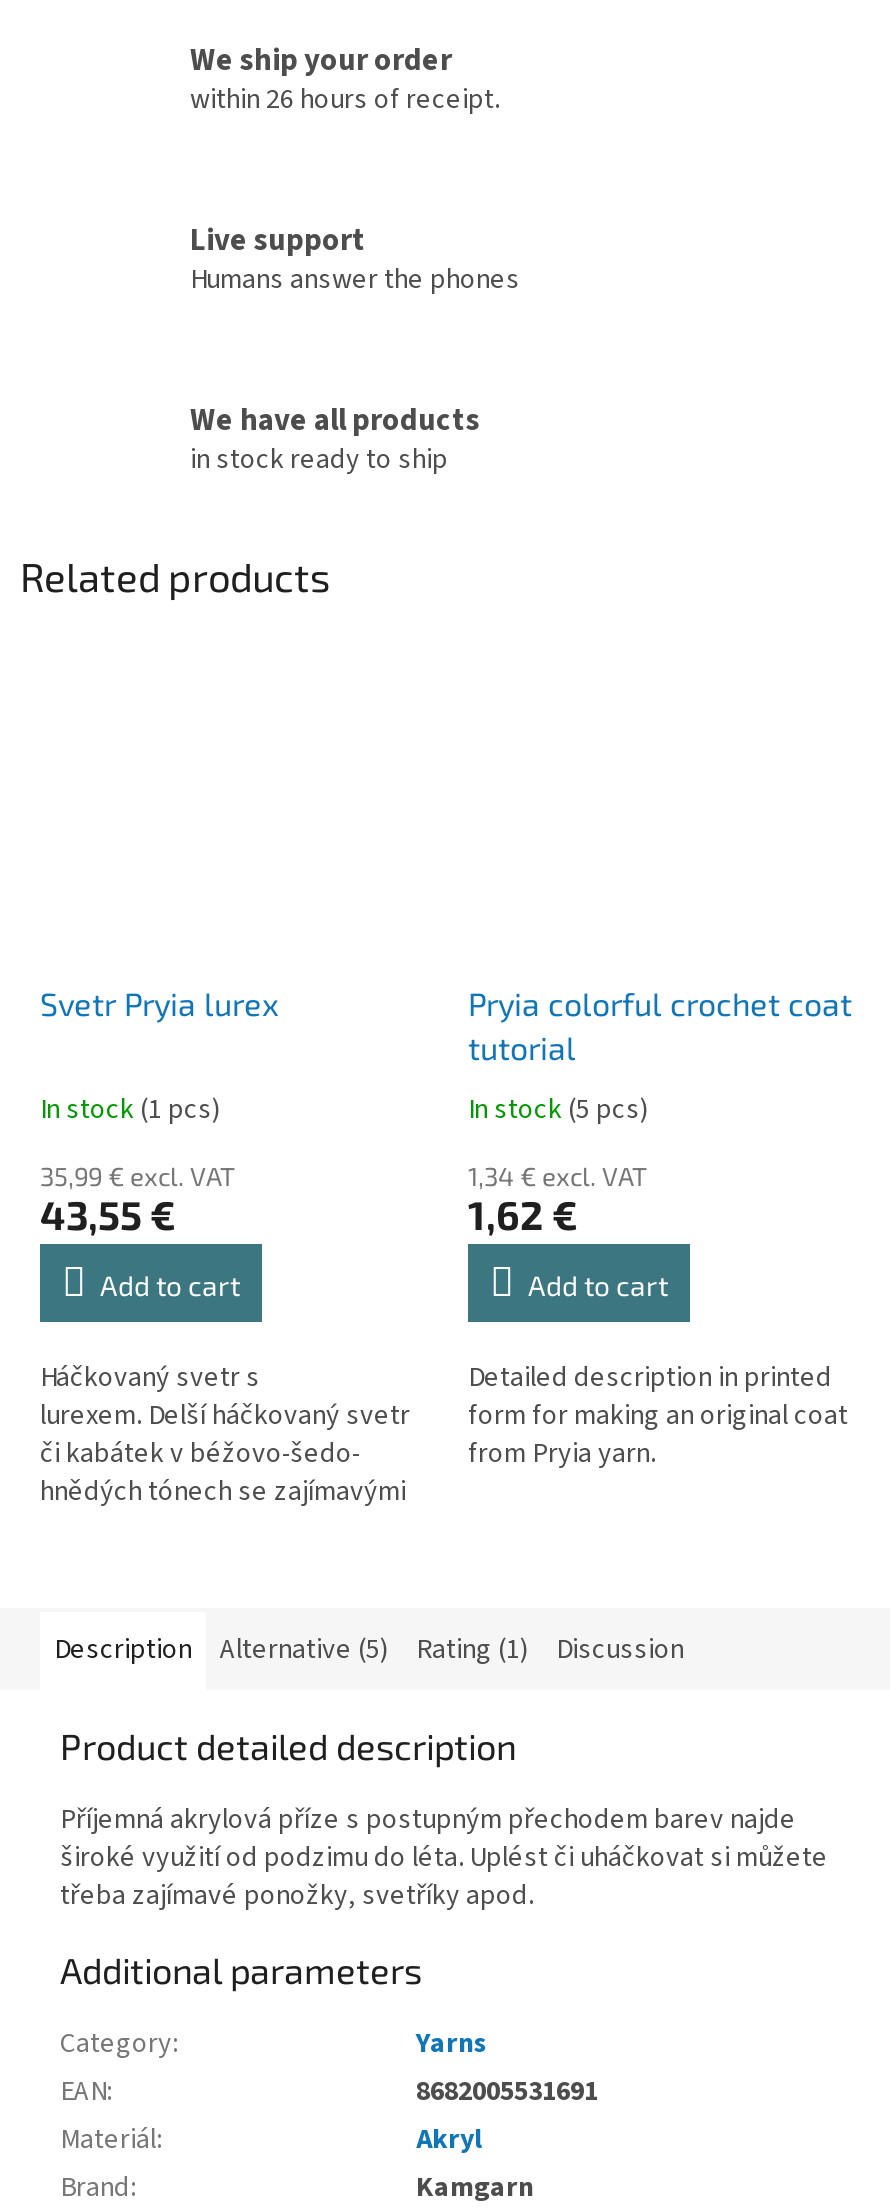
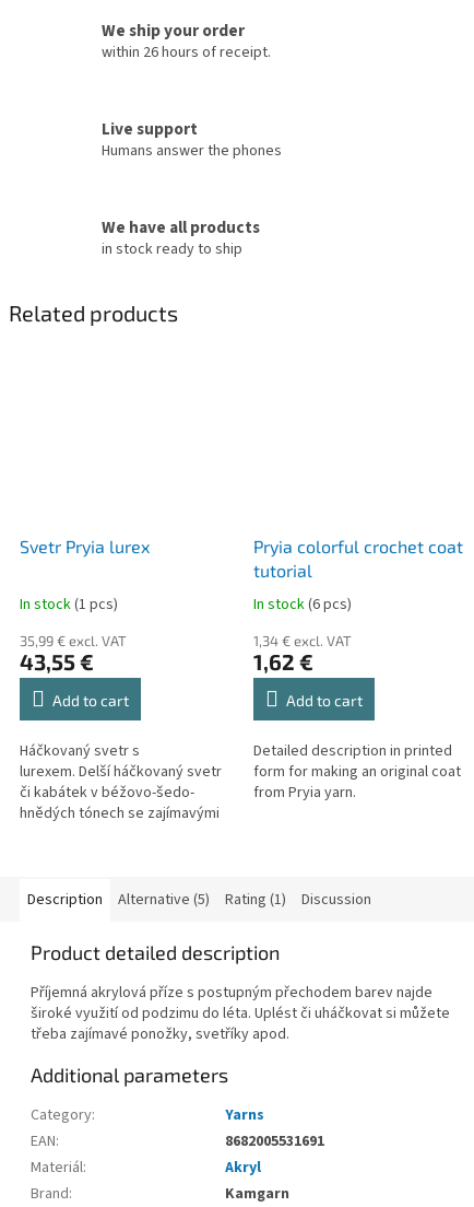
- In stock (5 pcs)
+ In stock (6 pcs)
